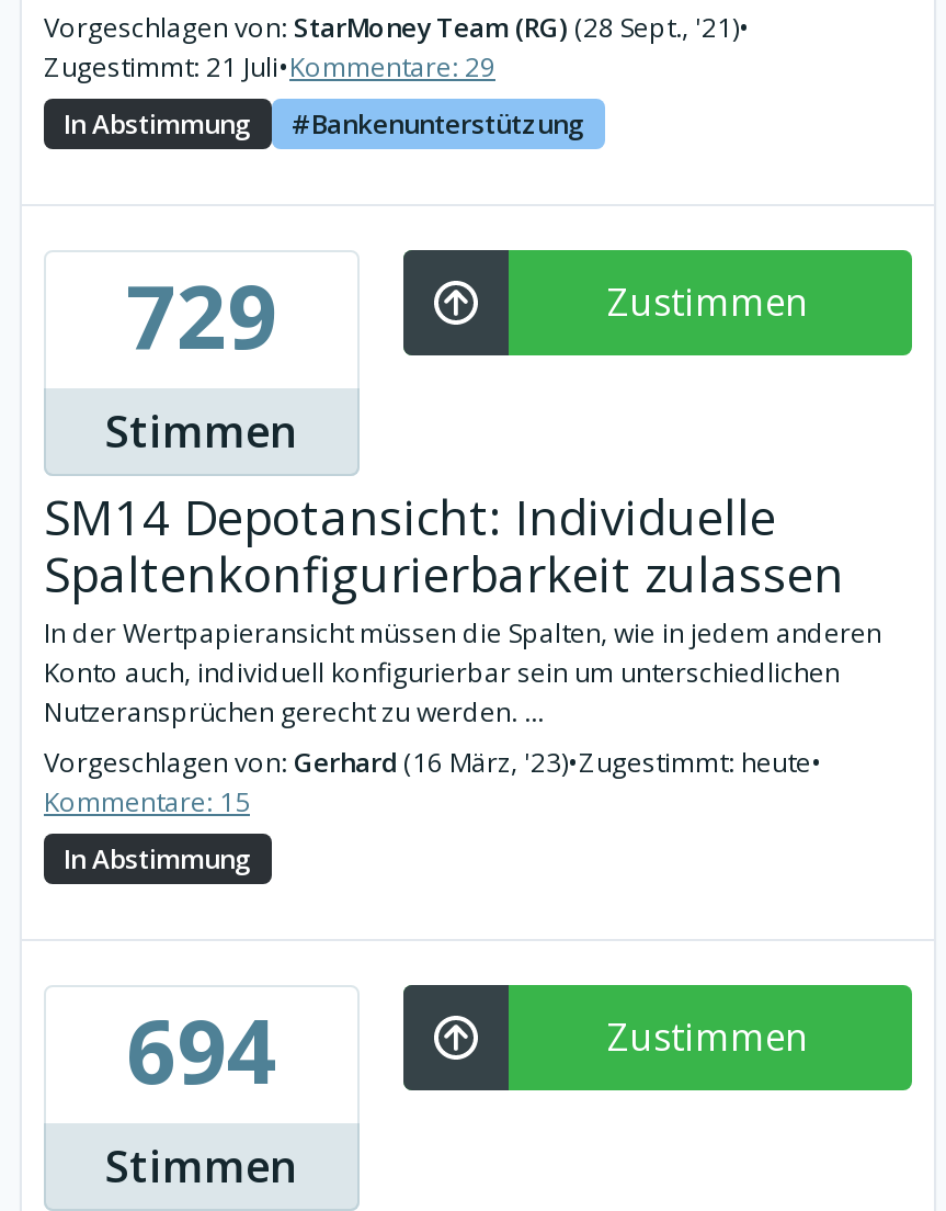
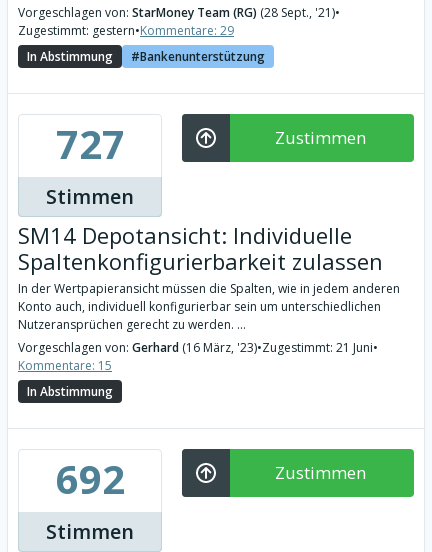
- Zugestimmt: 21 Juli•Kommentare: 29
+ Zugestimmt: gestern•Kommentare: 29

- 729
+ 727

- Vorgeschlagen von: Gerhard (16 März, '23)•Zugestimmt: heute•
+ Vorgeschlagen von: Gerhard (16 März, '23)•Zugestimmt: 21 Juni•

- 694
+ 692
